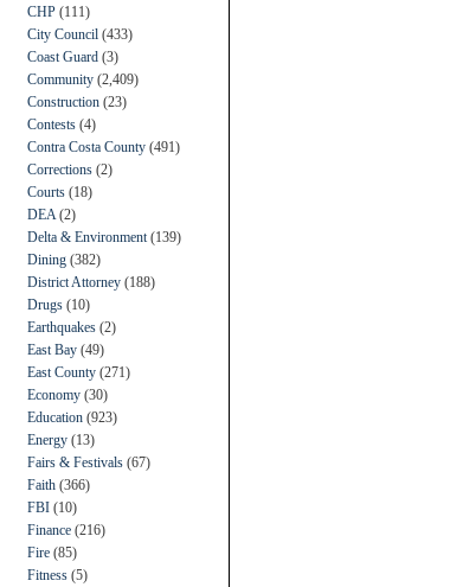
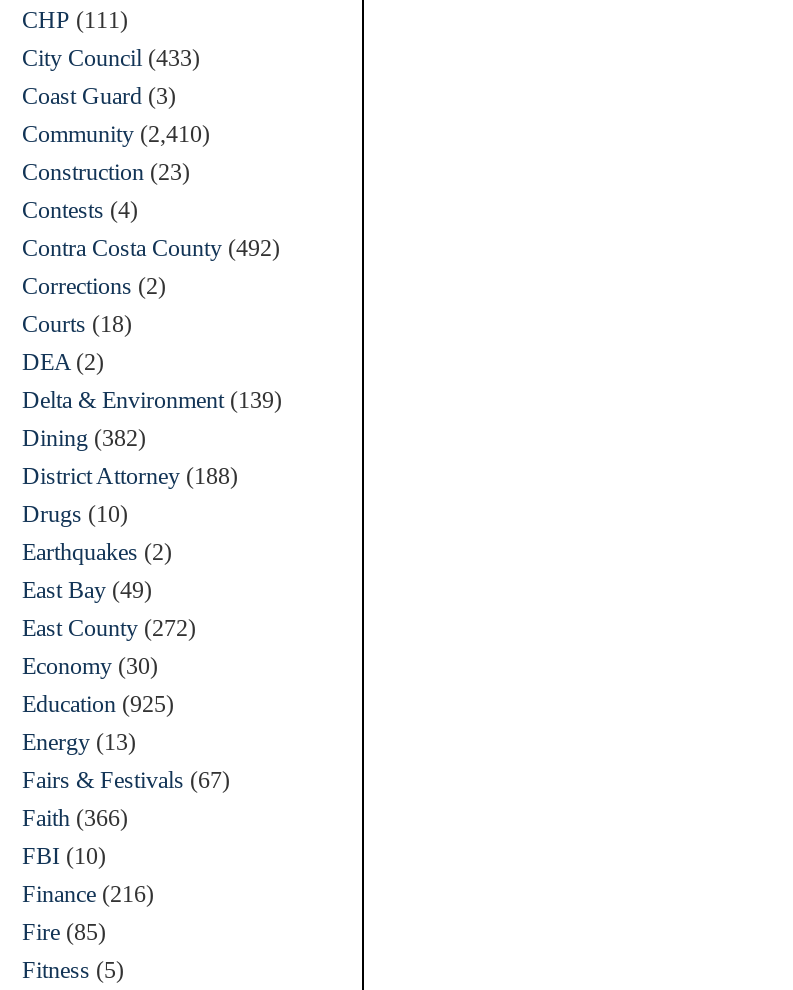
- Community (2,409)
+ Community (2,410)

- Contra Costa County (491)
+ Contra Costa County (492)

- East County (271)
+ East County (272)

- Education (923)
+ Education (925)
